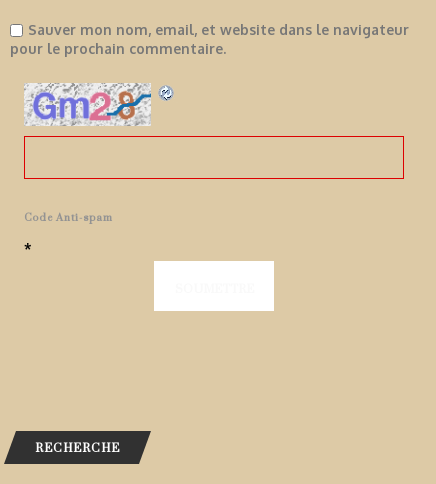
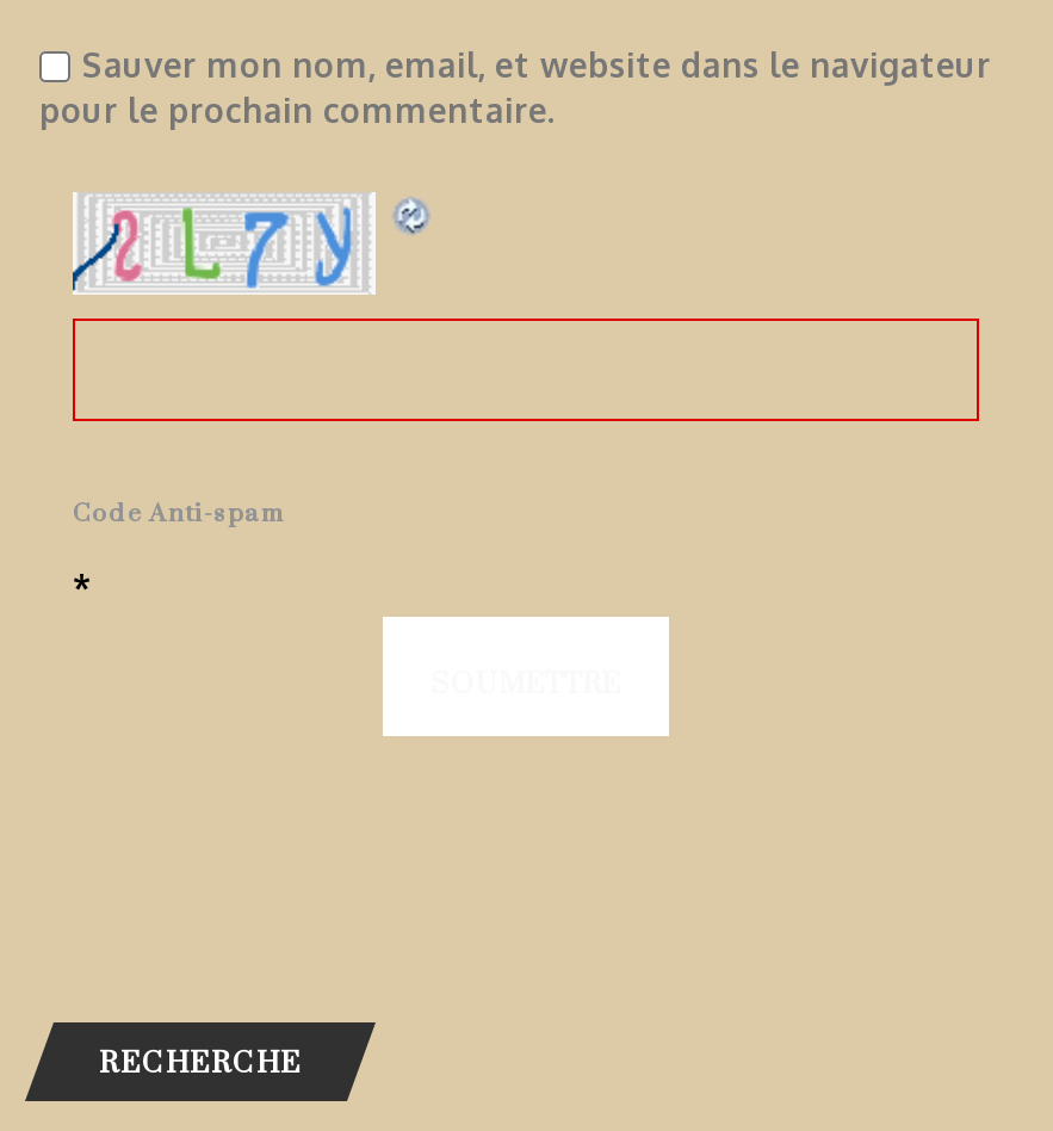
- [image]
+ [image]
